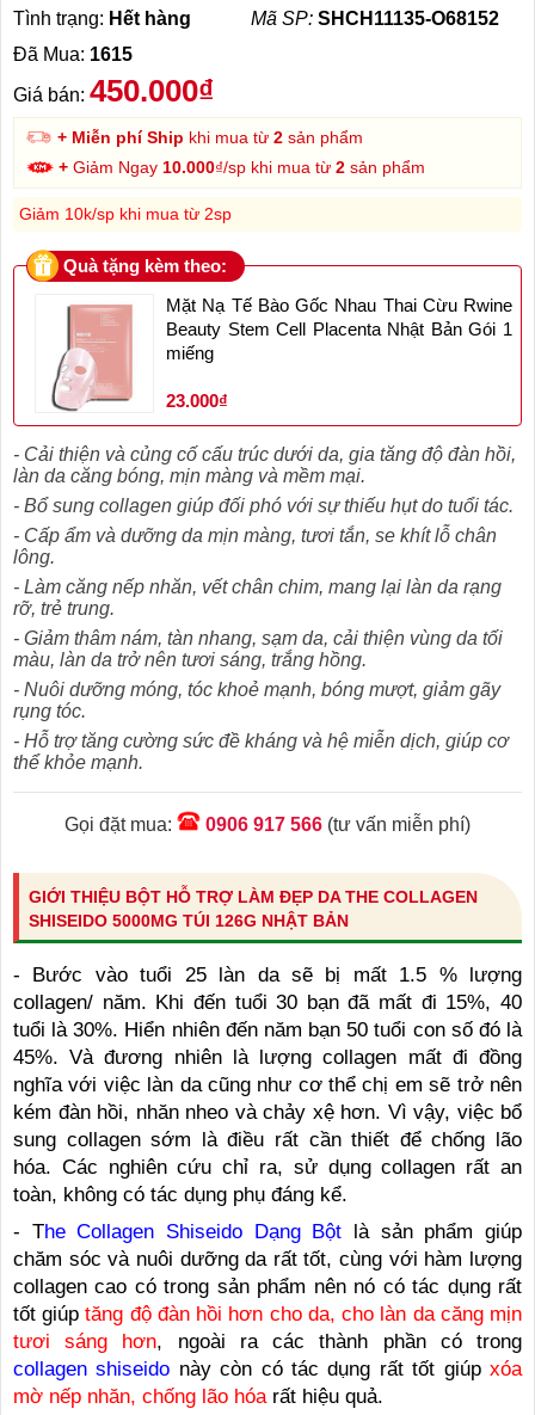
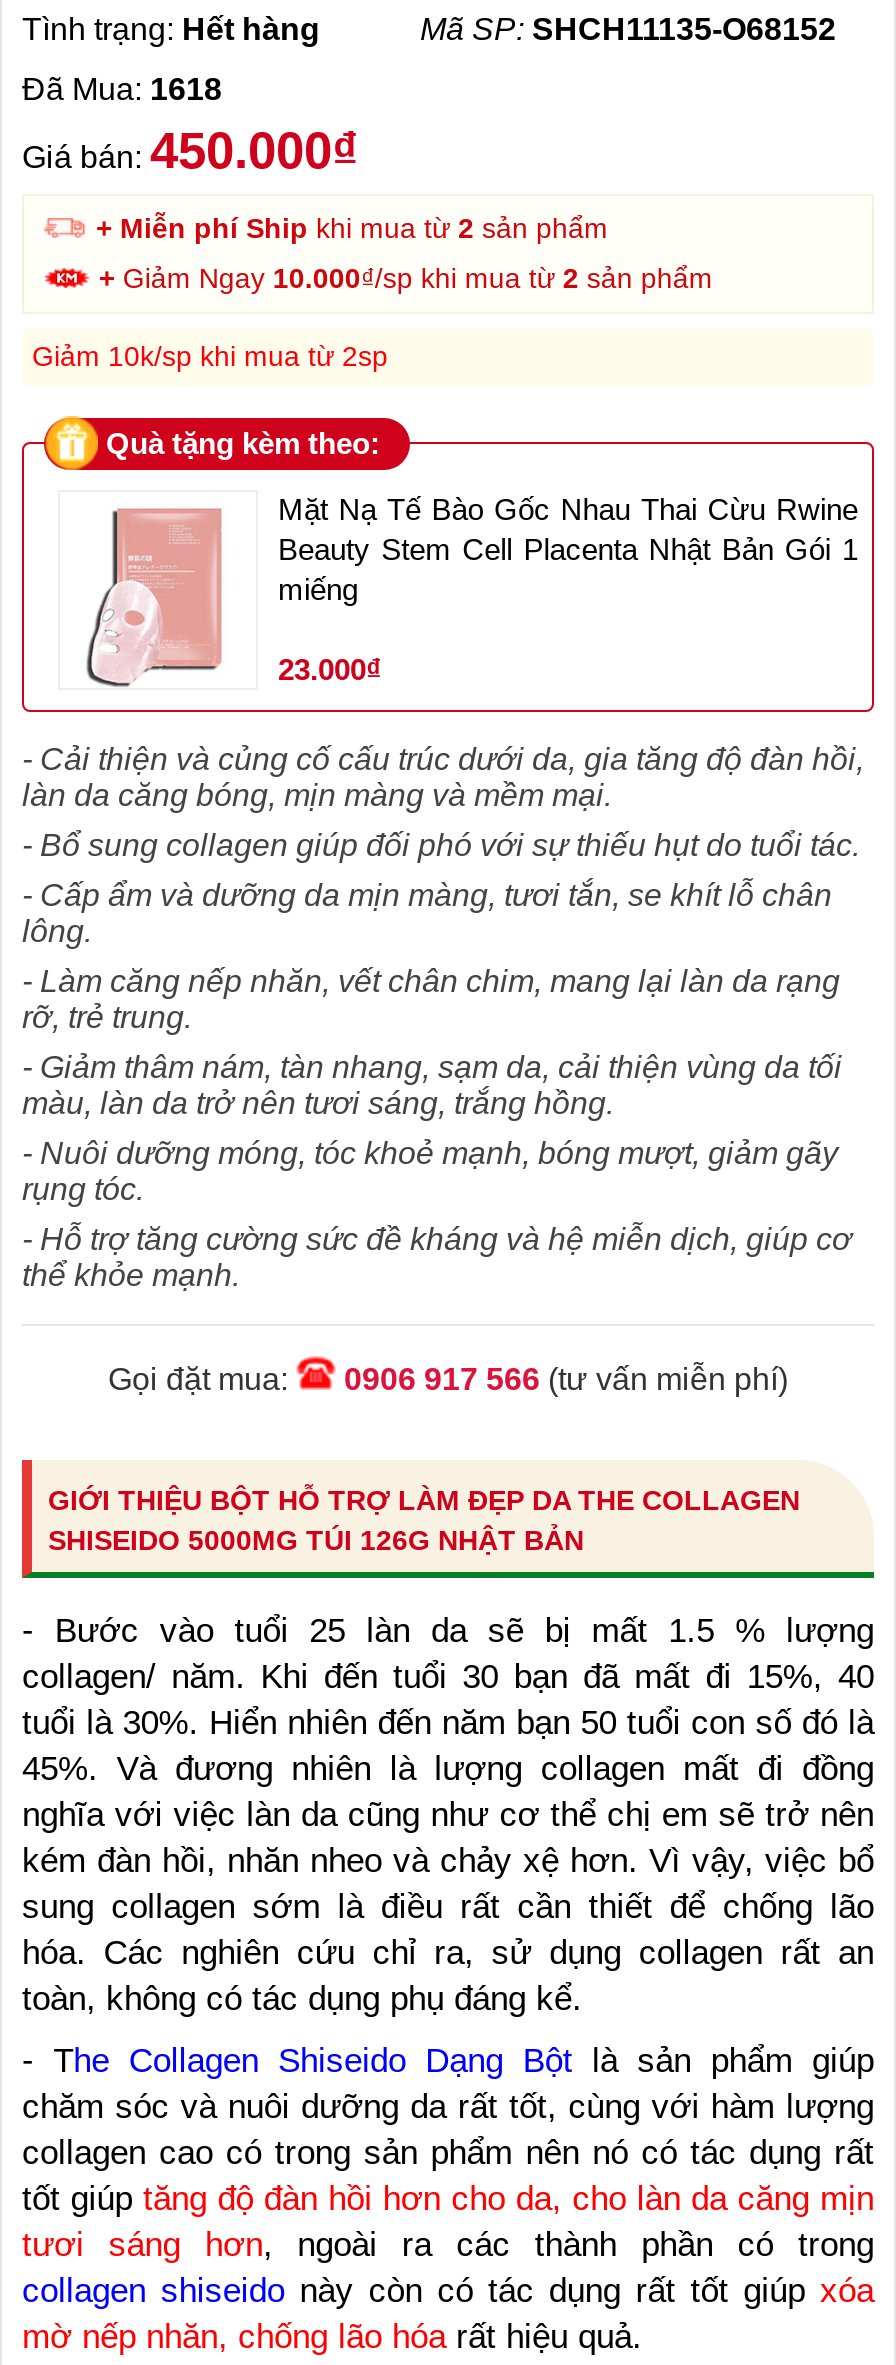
- Đã Mua: 1615
+ Đã Mua: 1618
